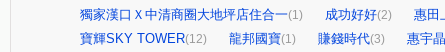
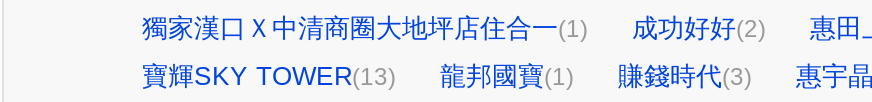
- 寶輝SKY TOWER(12)
+ 寶輝SKY TOWER(13)
